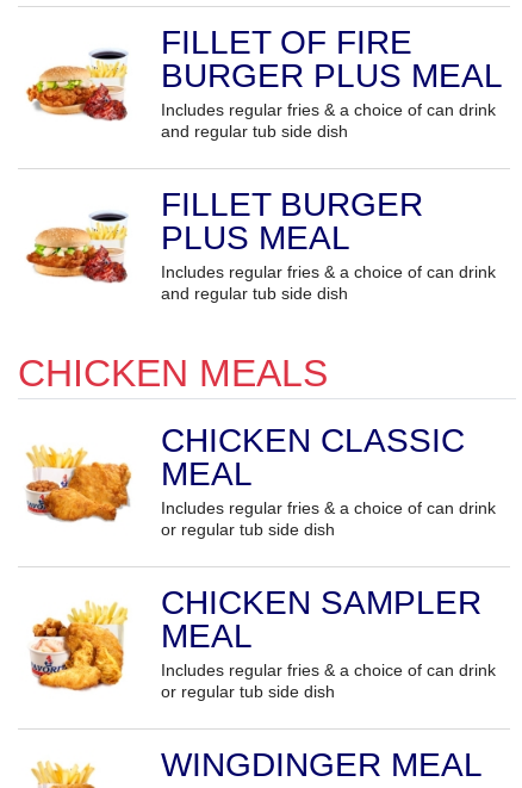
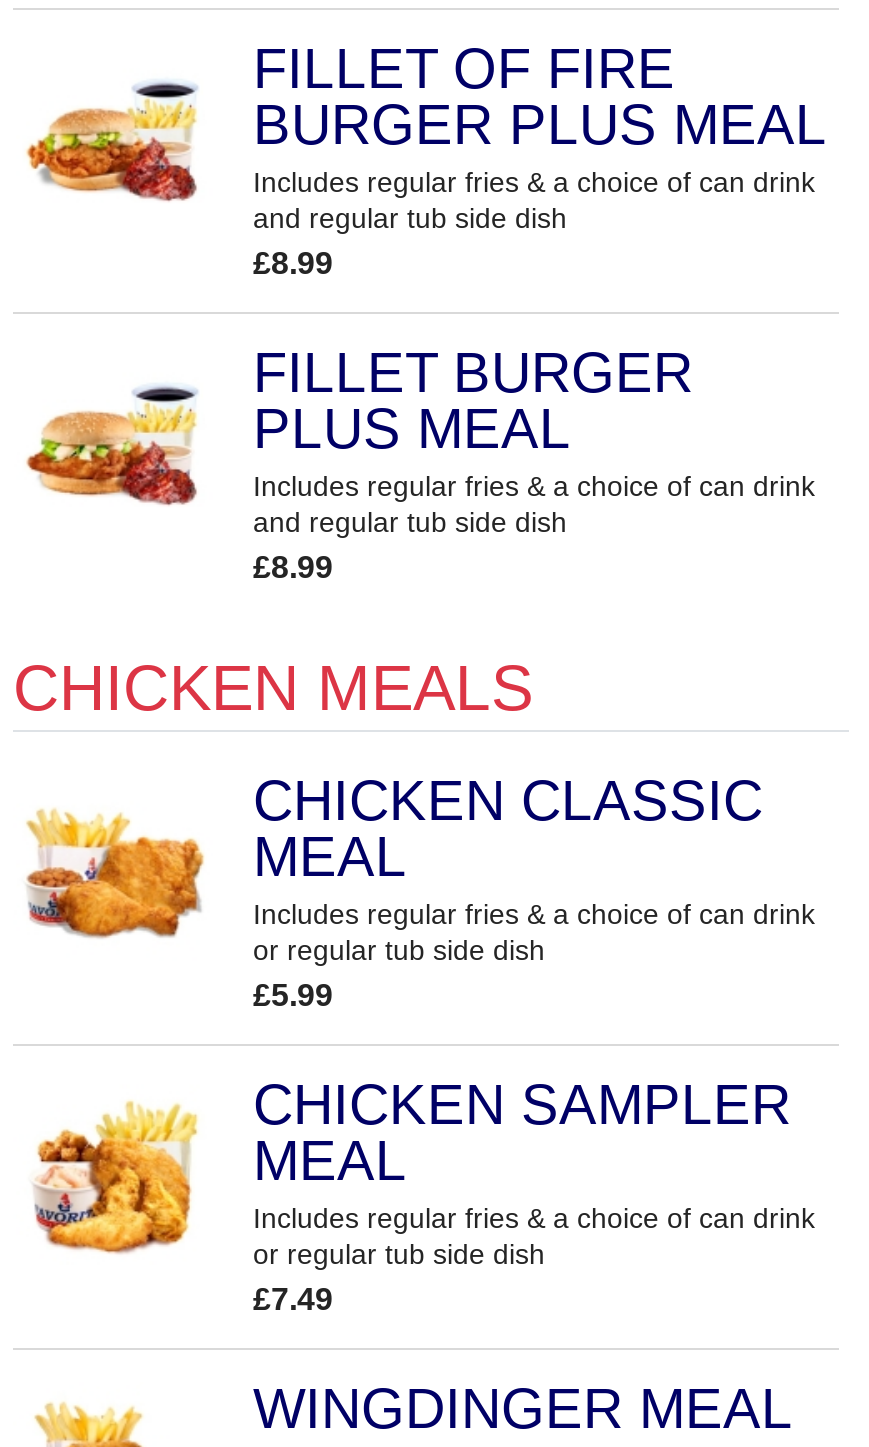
+ £8.99

+ £8.99

+ £5.99

+ £7.49
